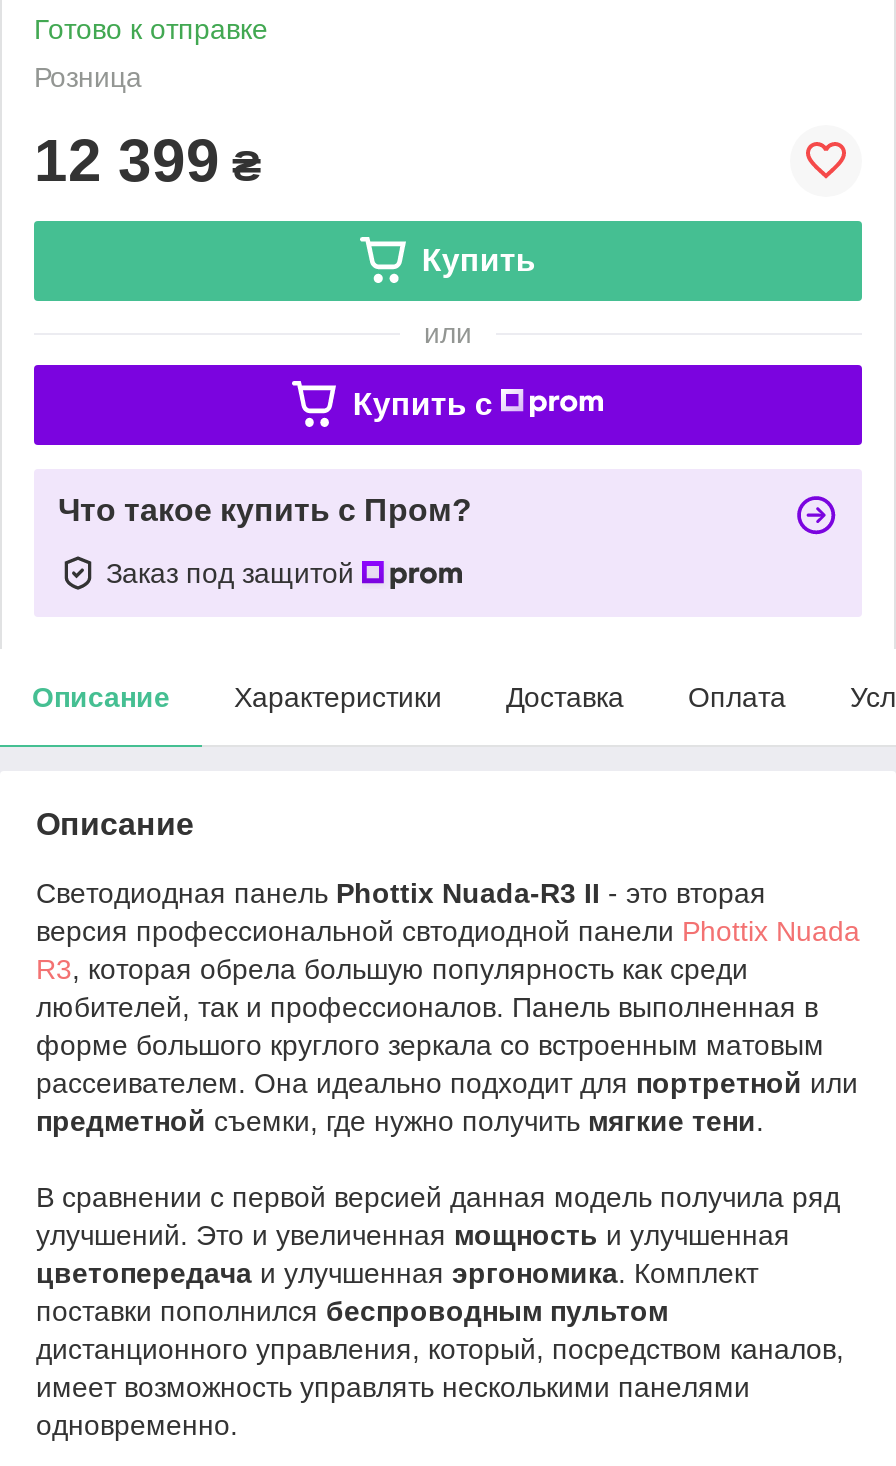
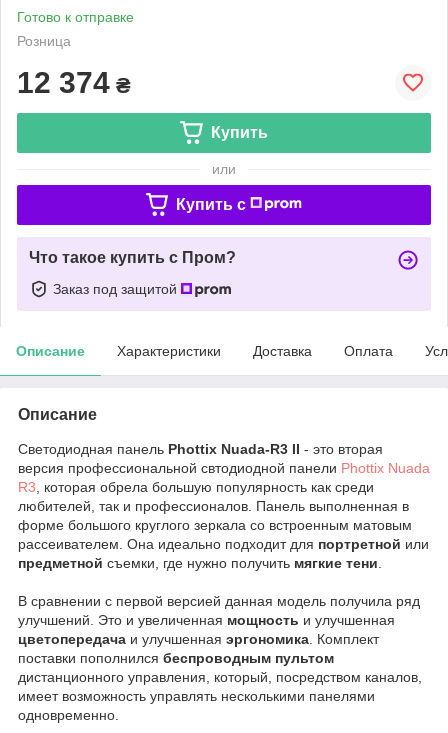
- 12 399 ₴
+ 12 374 ₴
